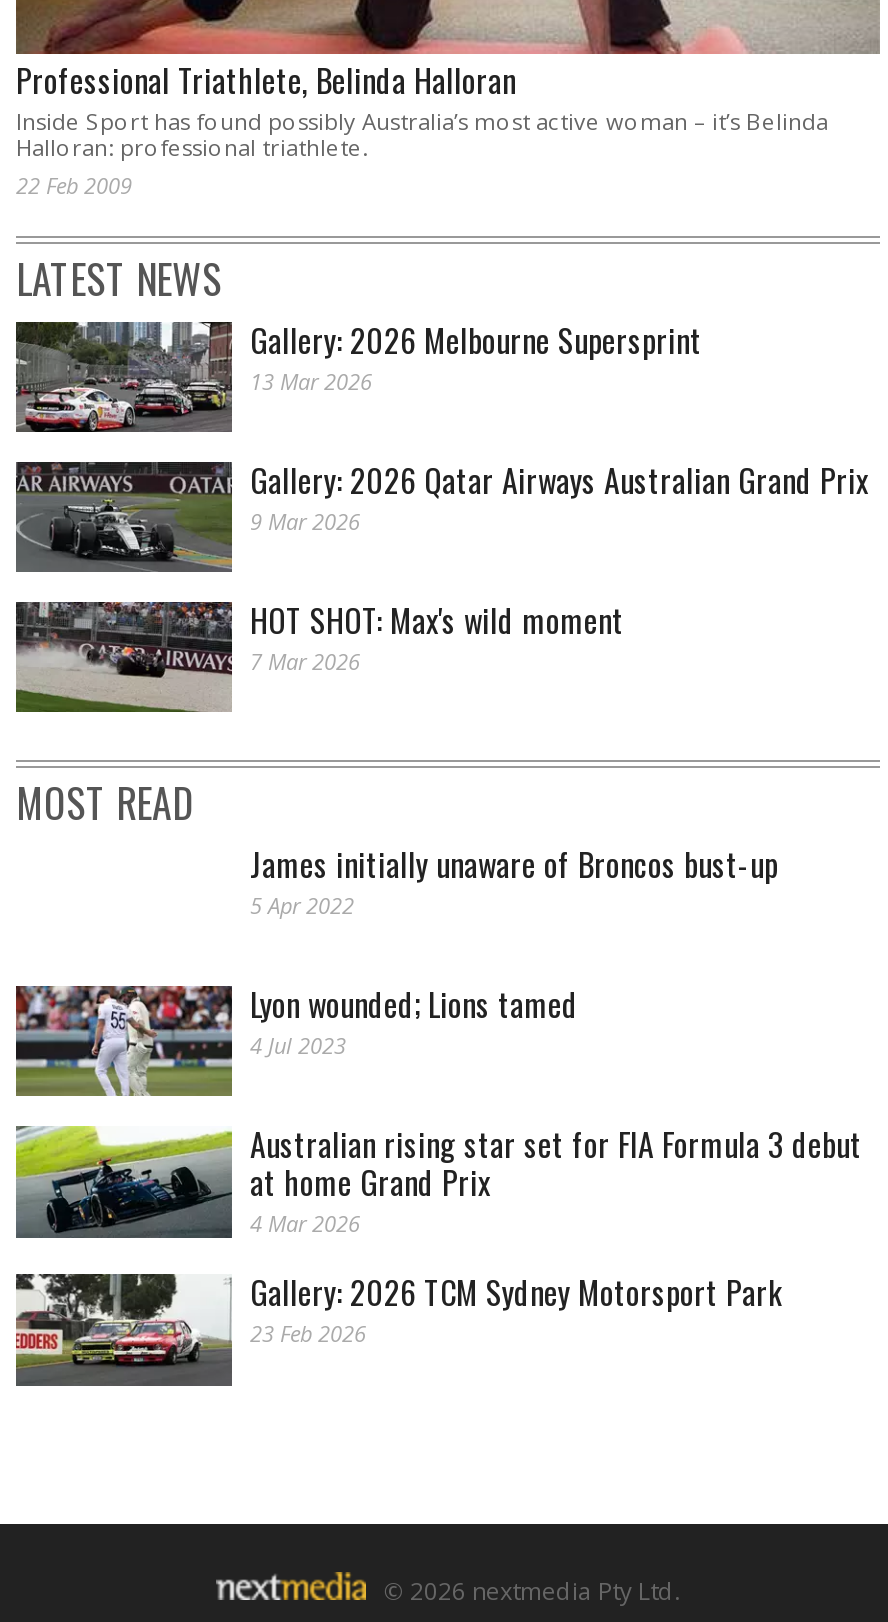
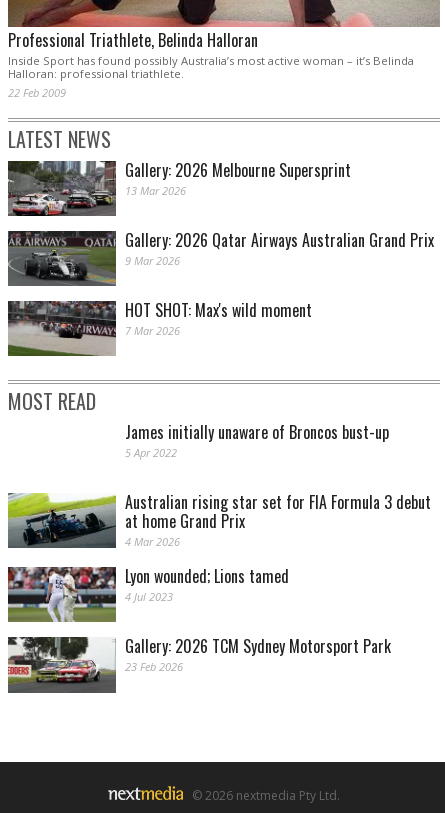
moved down: [image] | Lyon wounded; Lions tamed | 4 Jul 2023

moved up: [image] | Australian rising star set for FIA Formula 3 debut | at home Grand Prix | 4 Mar 2026
